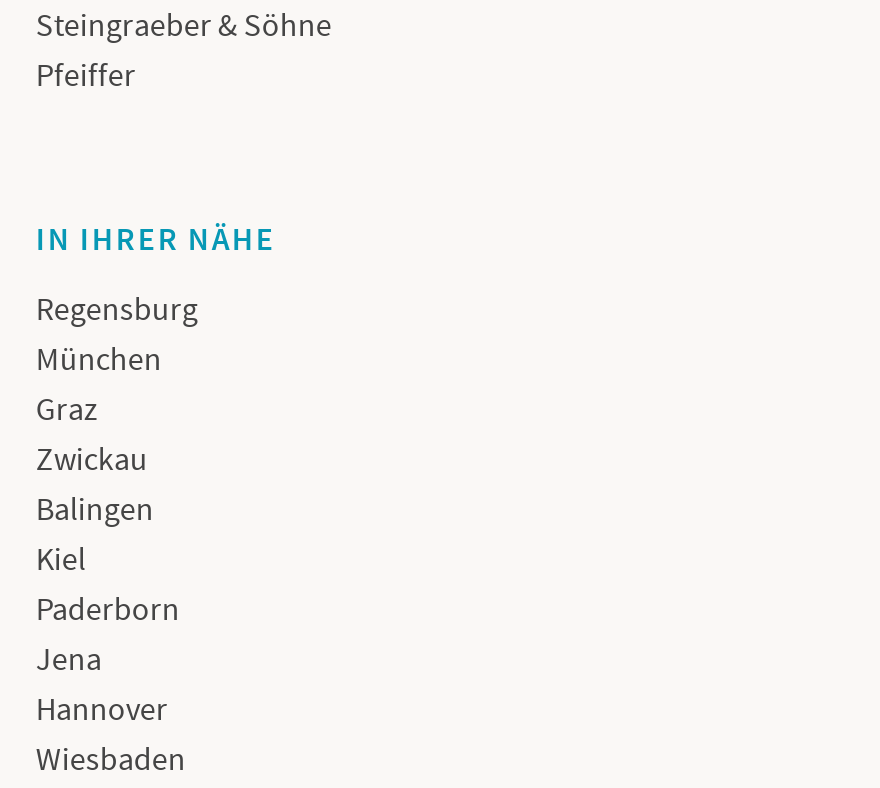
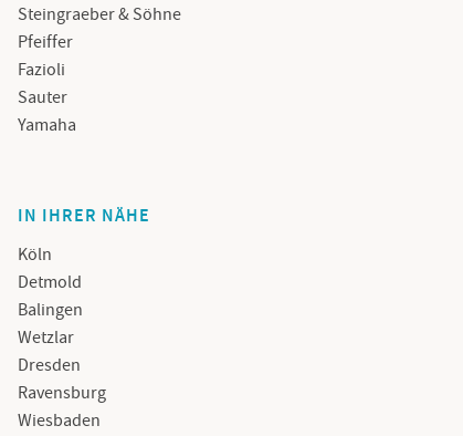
+ Fazioli
+ Sauter
+ Yamaha

moved down: IN IHRER NÄHE

- Regensburg
- München
- Graz
- Zwickau
+ Köln
+ Detmold

moved down: Balingen

- Kiel
- Paderborn
- Jena
- Hannover
+ Wetzlar
+ Dresden
+ Ravensburg
